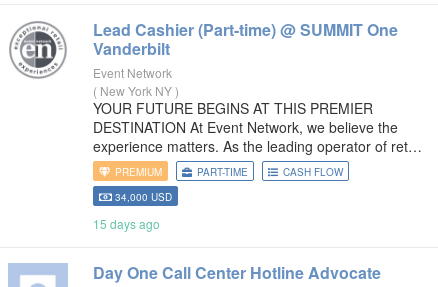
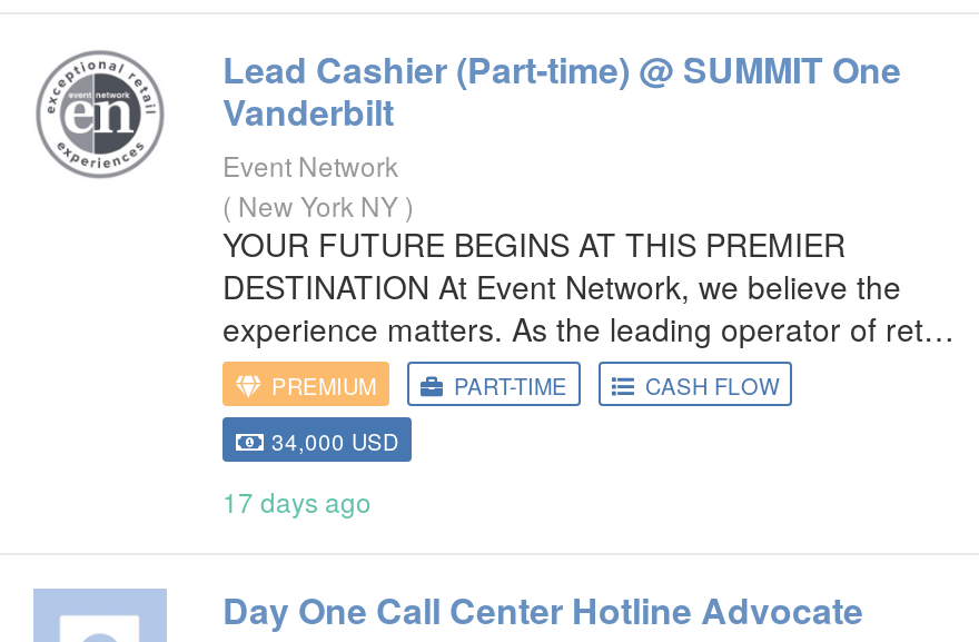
- 15 days ago
+ 17 days ago
